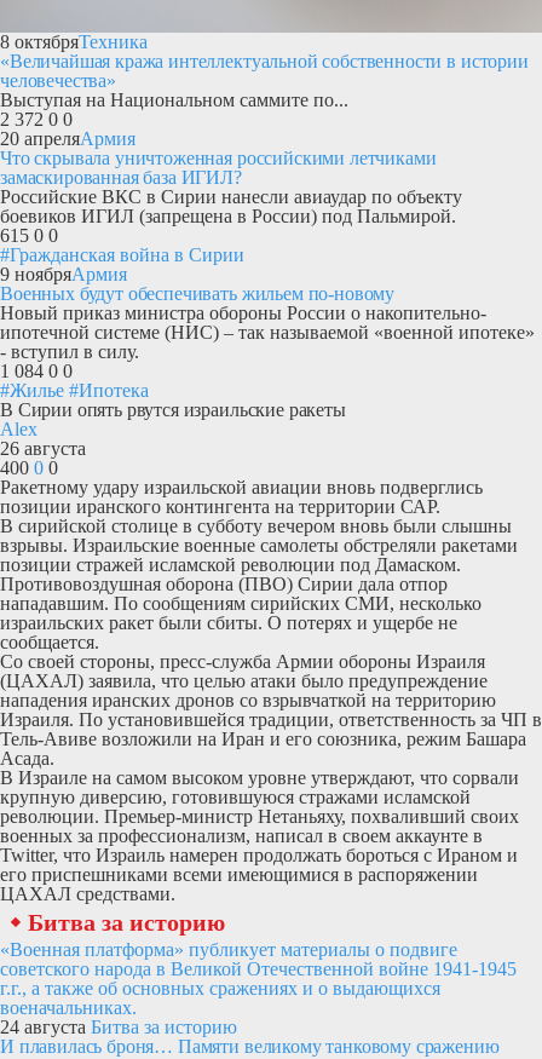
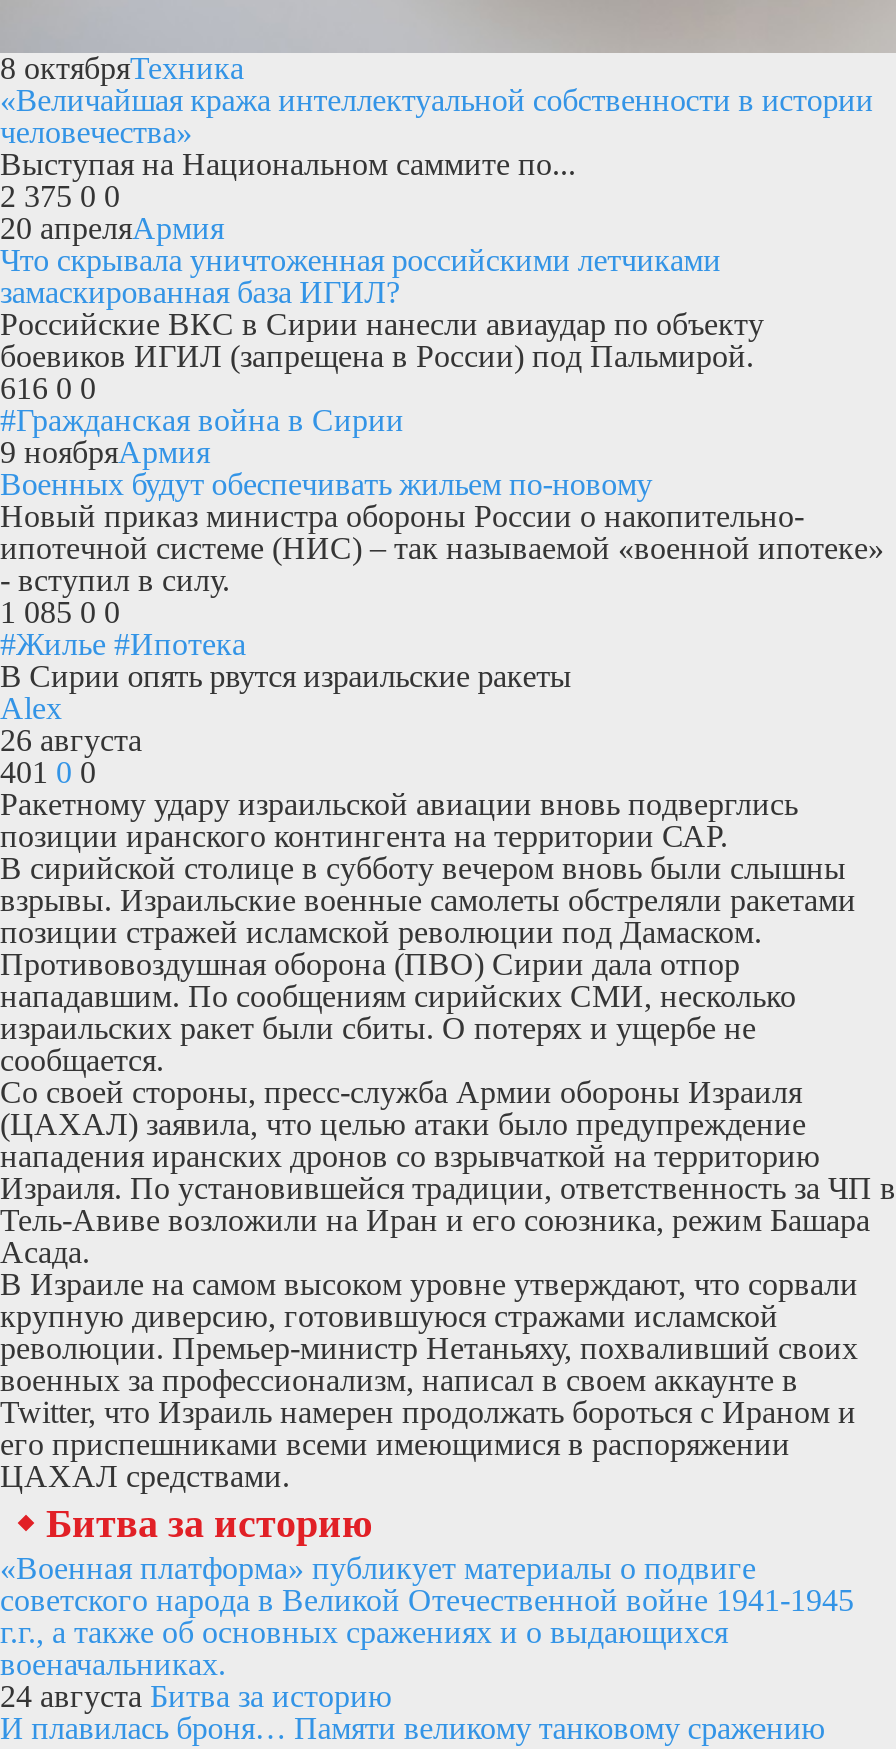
- 2 372 0 0
+ 2 375 0 0

- 615 0 0
+ 616 0 0

- 1 084 0 0
+ 1 085 0 0

- 400 0 0
+ 401 0 0
